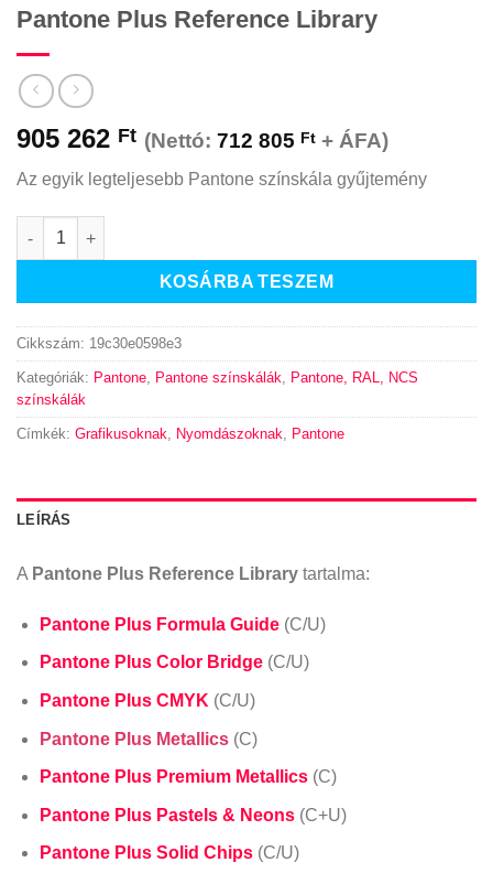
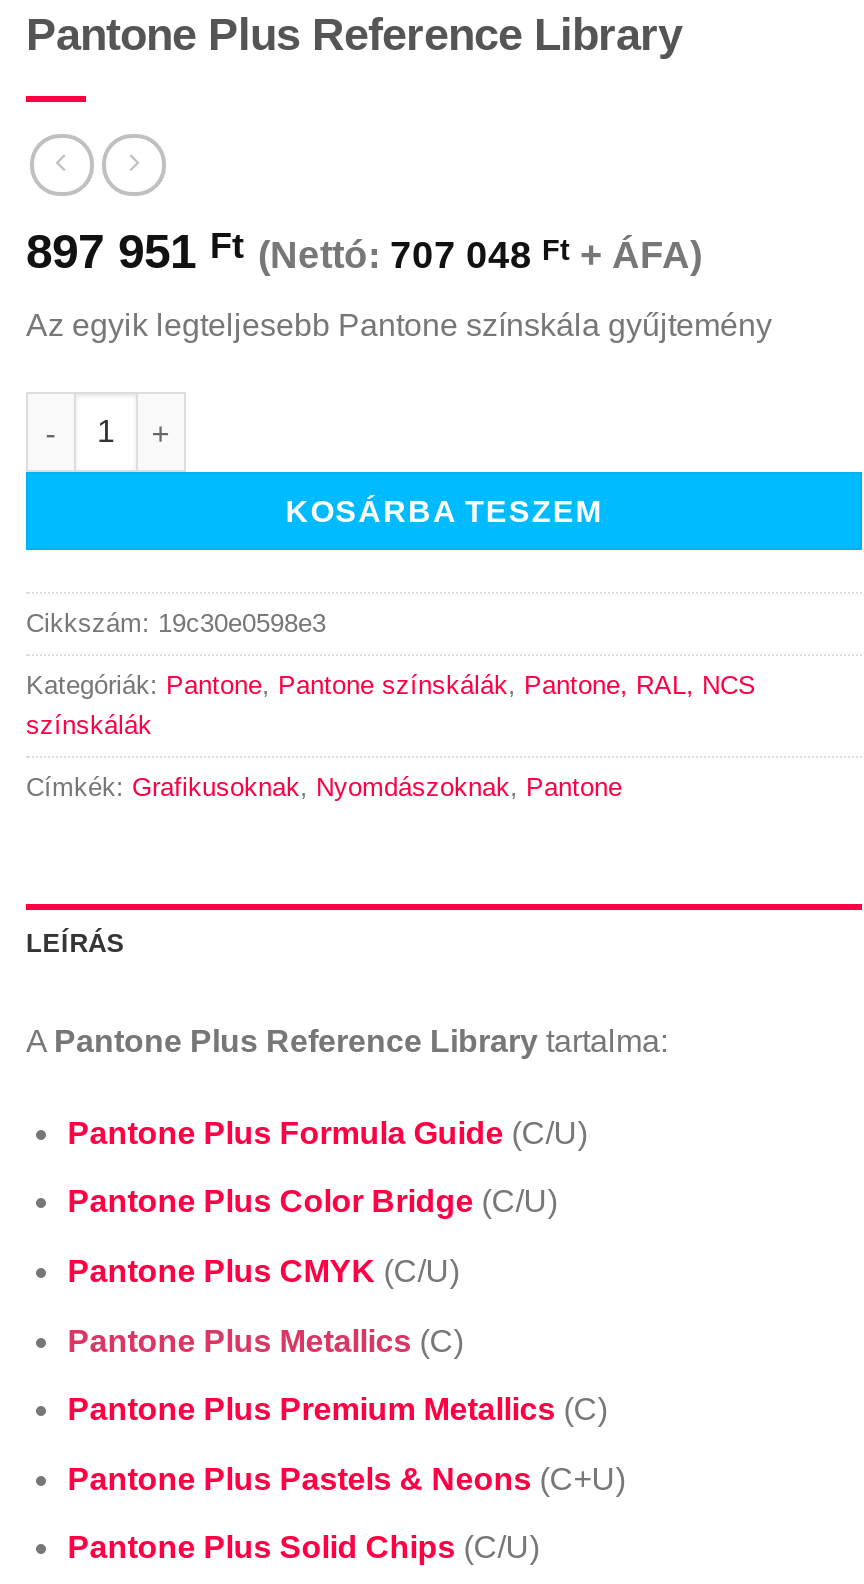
- 905 262 Ft (Nettó: 712 805 Ft + ÁFA)
+ 897 951 Ft (Nettó: 707 048 Ft + ÁFA)
